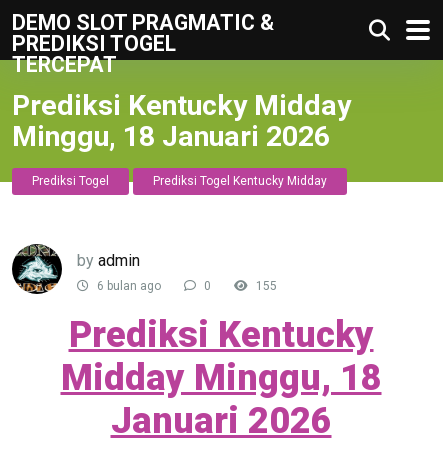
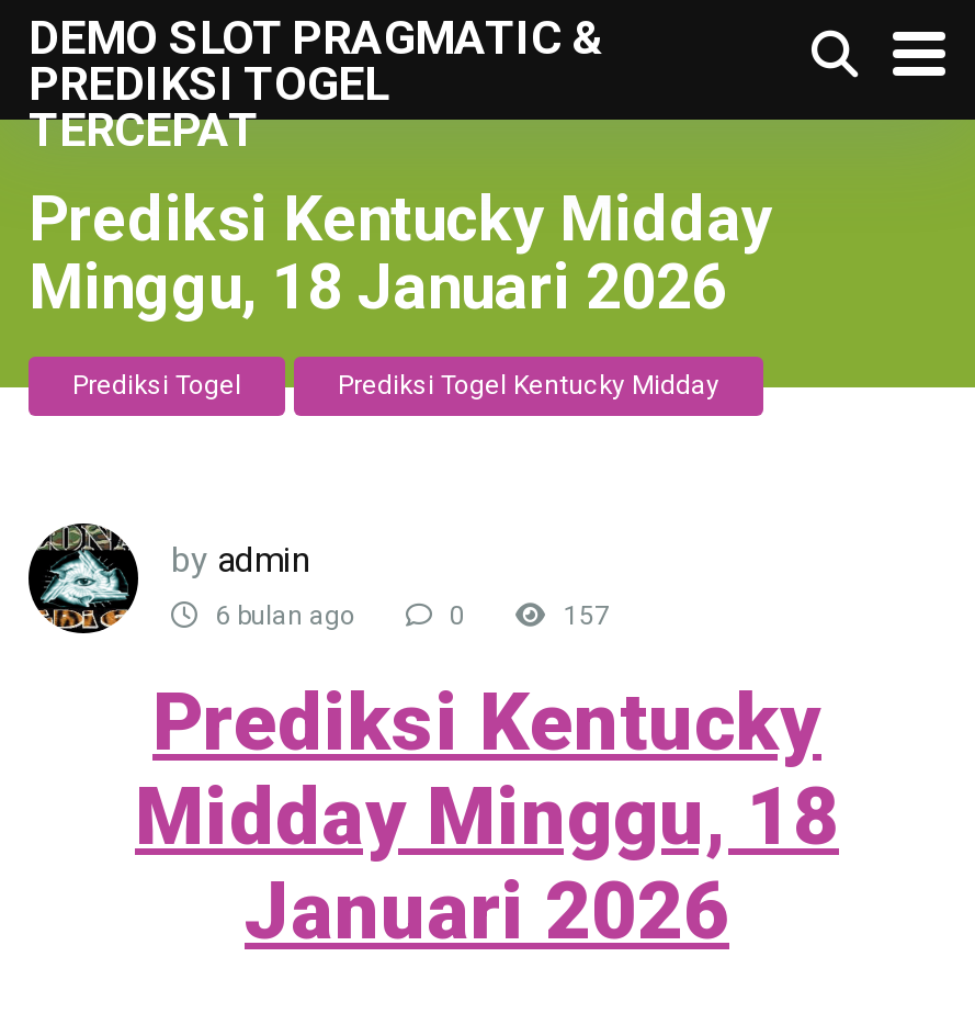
- 155
+ 157
